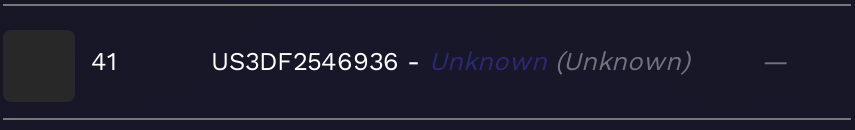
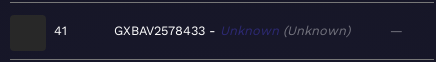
- US3DF2546936
+ GXBAV2578433
